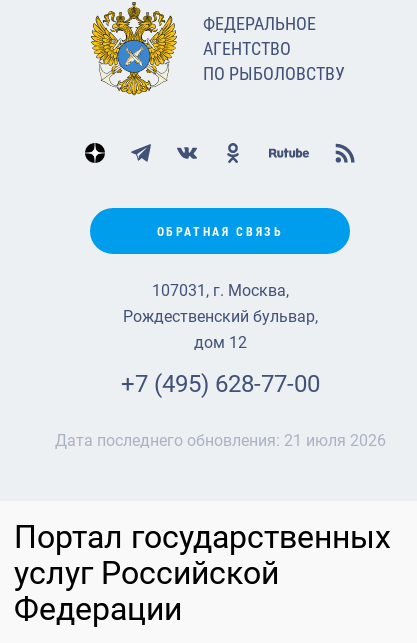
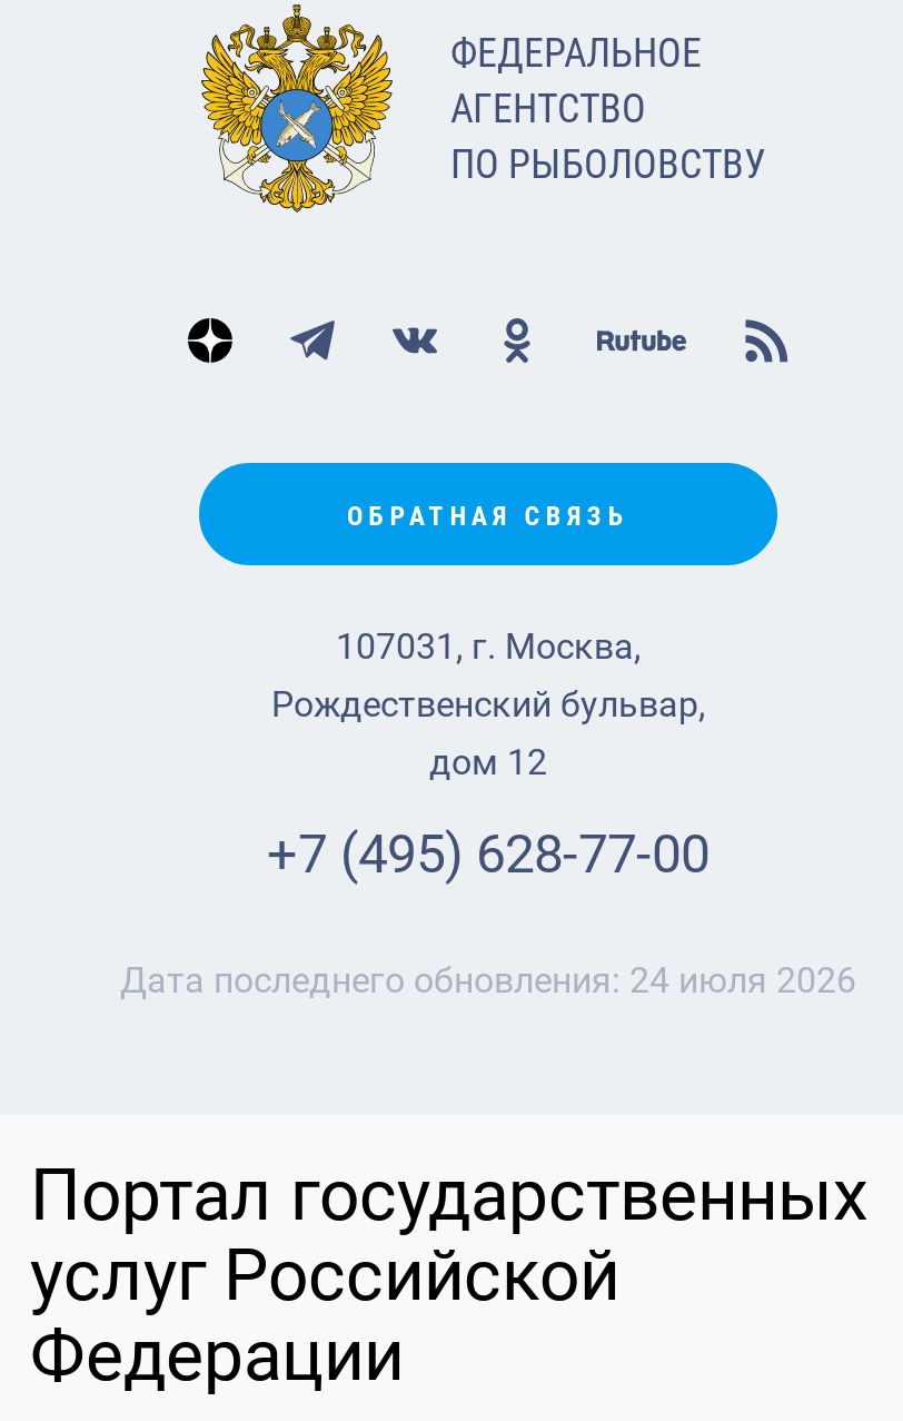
- Дата последнего обновления: 21 июля 2026
+ Дата последнего обновления: 24 июля 2026
